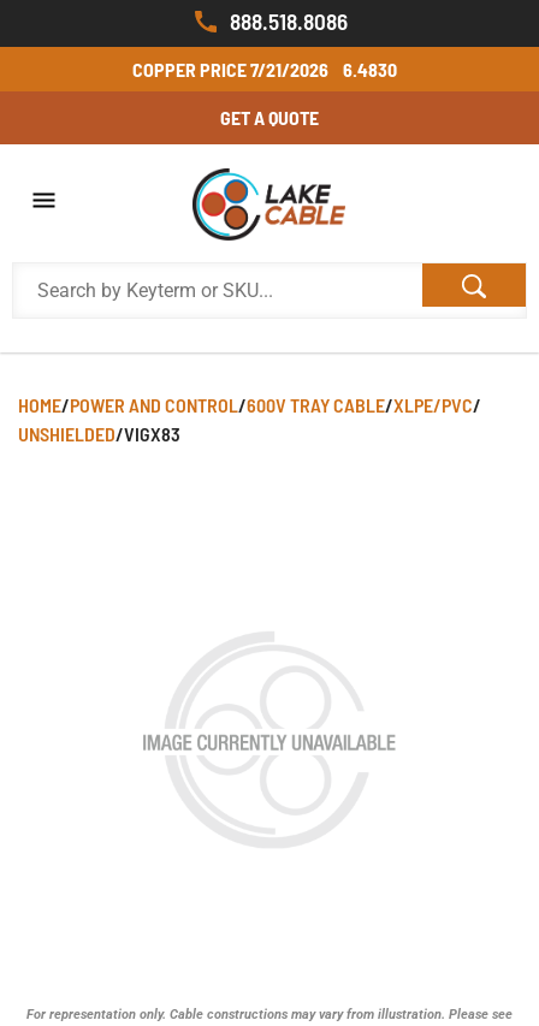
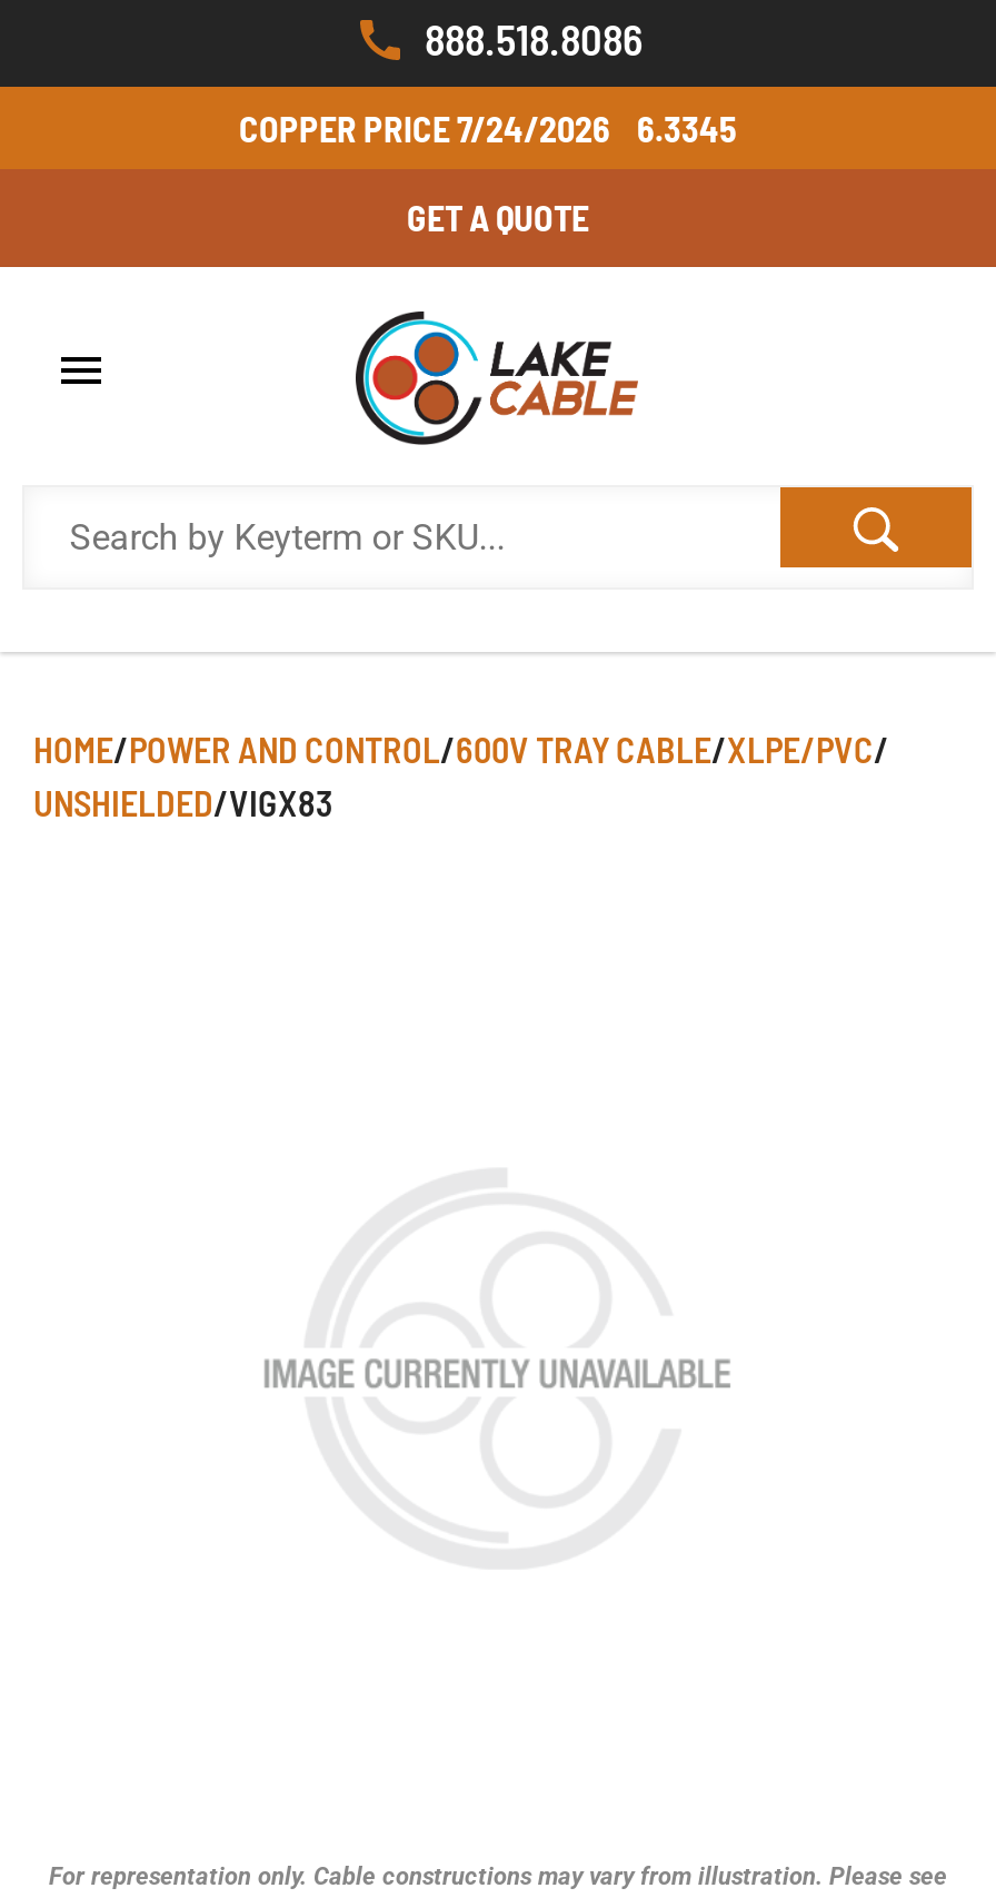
- COPPER PRICE 7/21/2026
+ COPPER PRICE 7/24/2026

- 6.4830
+ 6.3345
